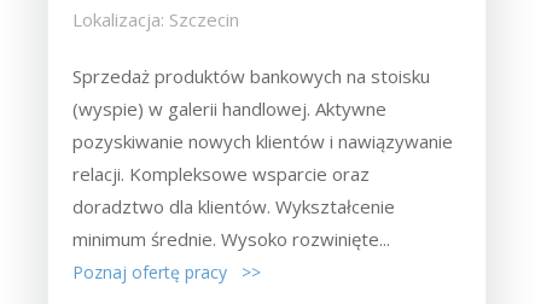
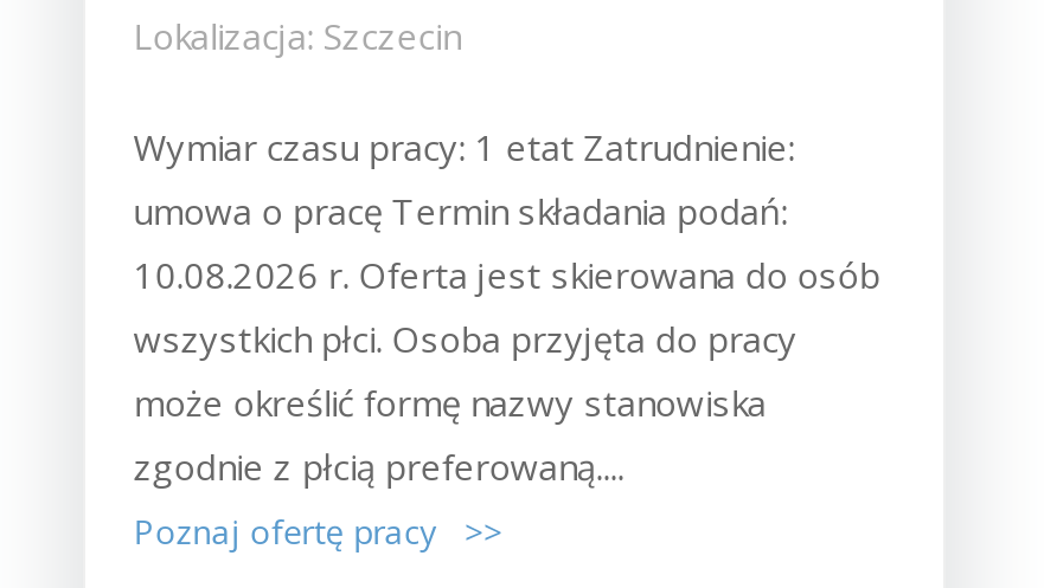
- Sprzedaż produktów bankowych na stoisku
- (wyspie) w galerii handlowej. Aktywne
- pozyskiwanie nowych klientów i nawiązywanie
- relacji. Kompleksowe wsparcie oraz
- doradztwo dla klientów. Wykształcenie
- minimum średnie. Wysoko rozwinięte...
+ Wymiar czasu pracy: 1 etat Zatrudnienie:
+ umowa o pracę Termin składania podań:
+ 10.08.2026 r. Oferta jest skierowana do osób
+ wszystkich płci. Osoba przyjęta do pracy
+ może określić formę nazwy stanowiska
+ zgodnie z płcią preferowaną....
